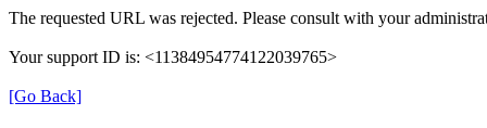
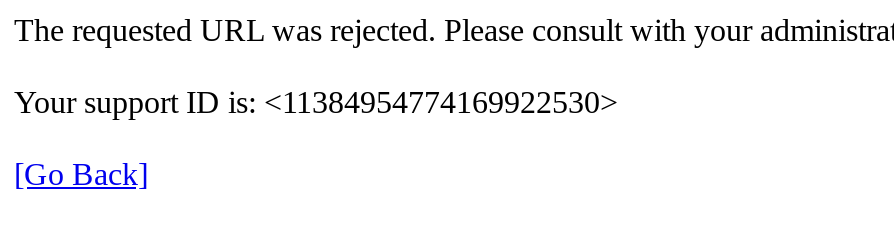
- Your support ID is: <11384954774122039765>
+ Your support ID is: <11384954774169922530>
